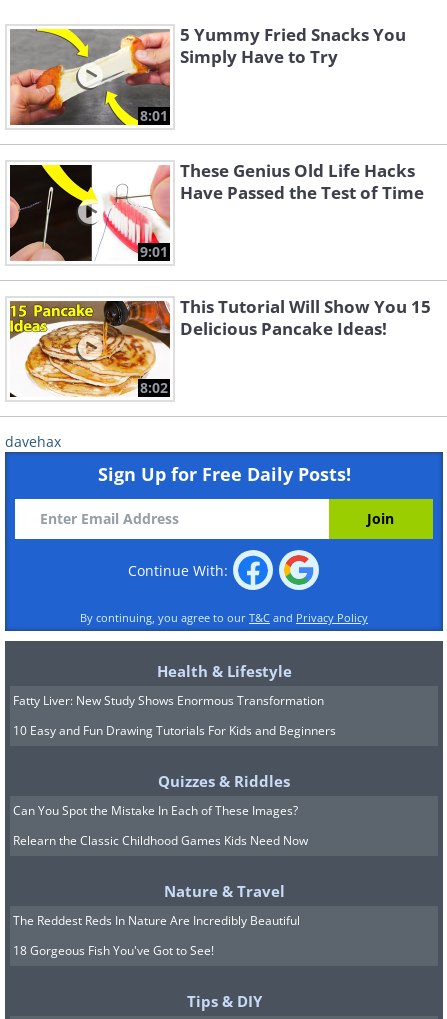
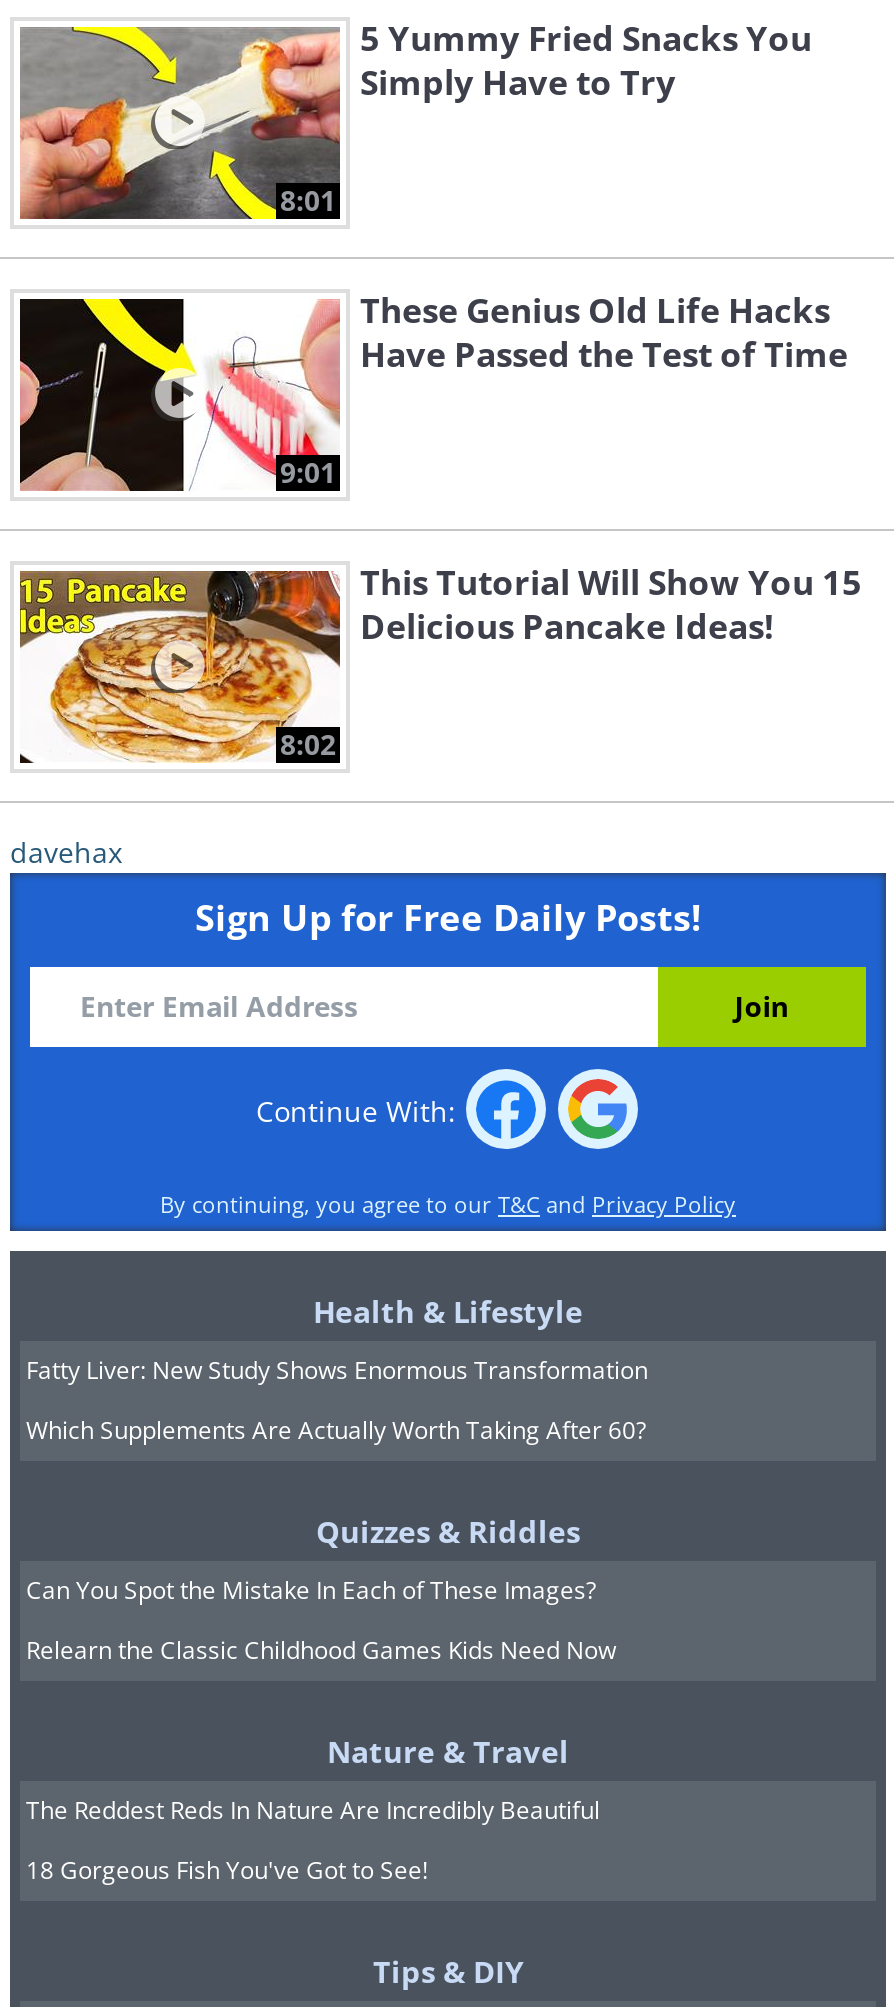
- 10 Easy and Fun Drawing Tutorials For Kids and Beginners
+ Which Supplements Are Actually Worth Taking After 60?
